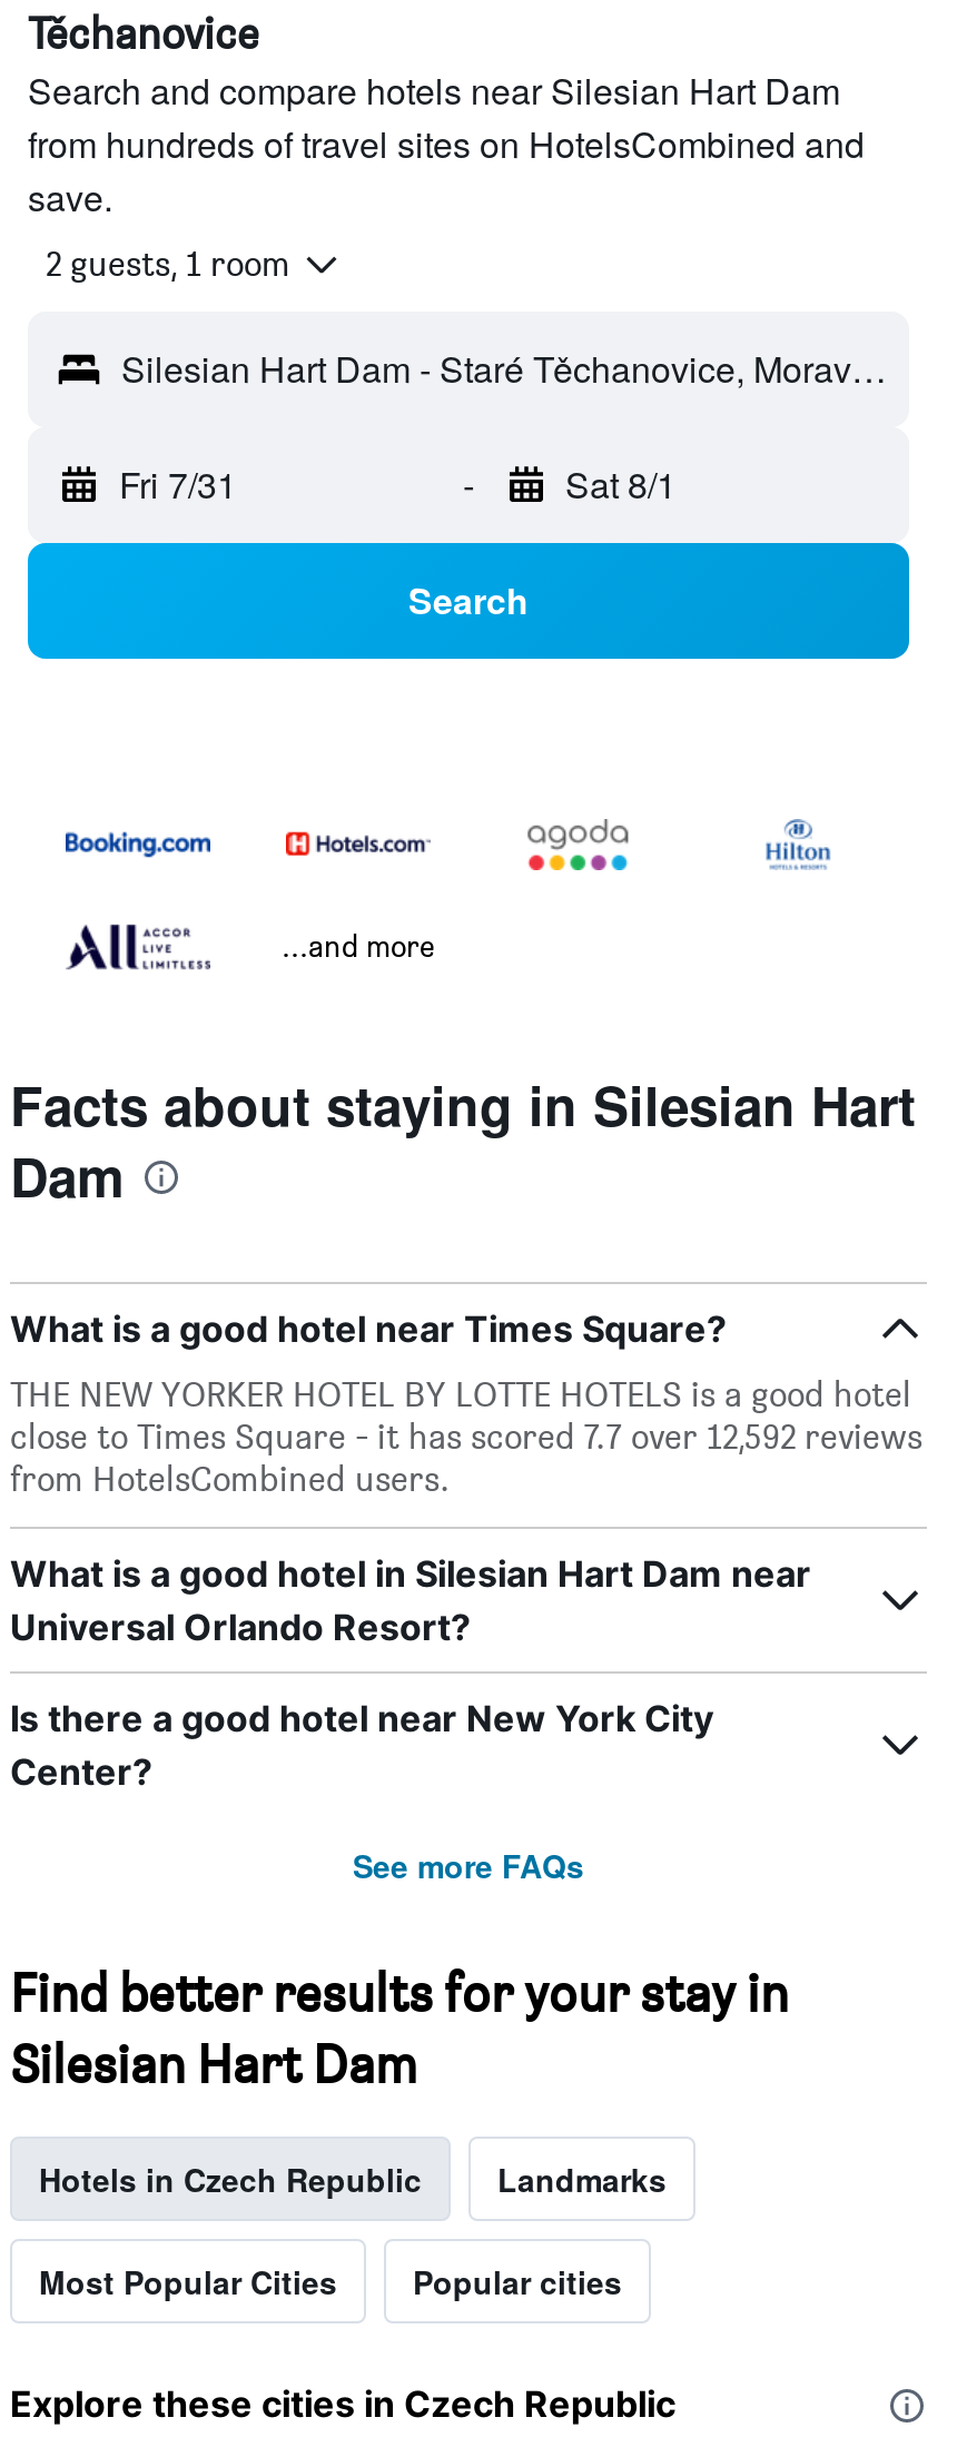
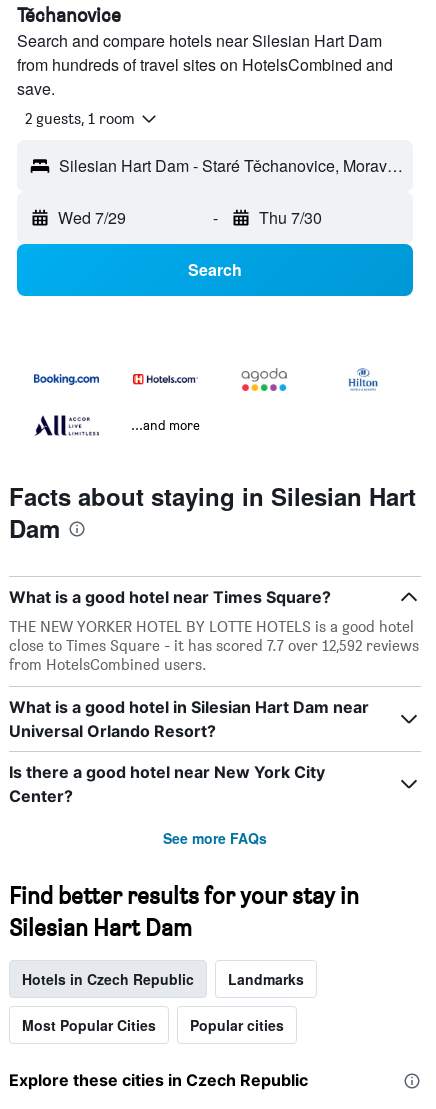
- Fri 7/31
+ Wed 7/29

- Sat 8/1
+ Thu 7/30
